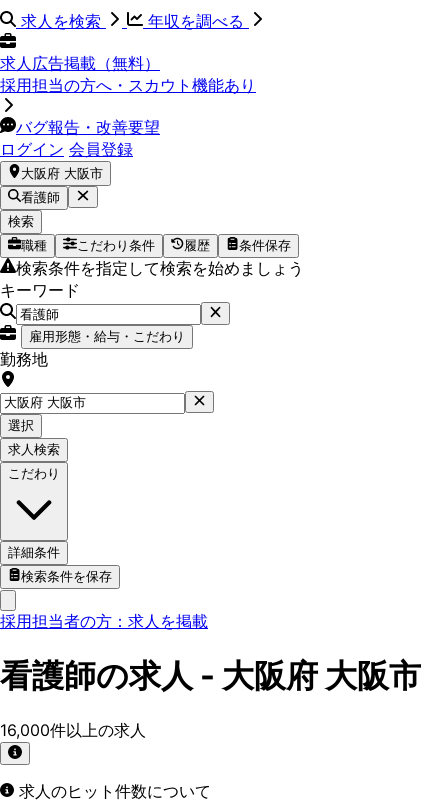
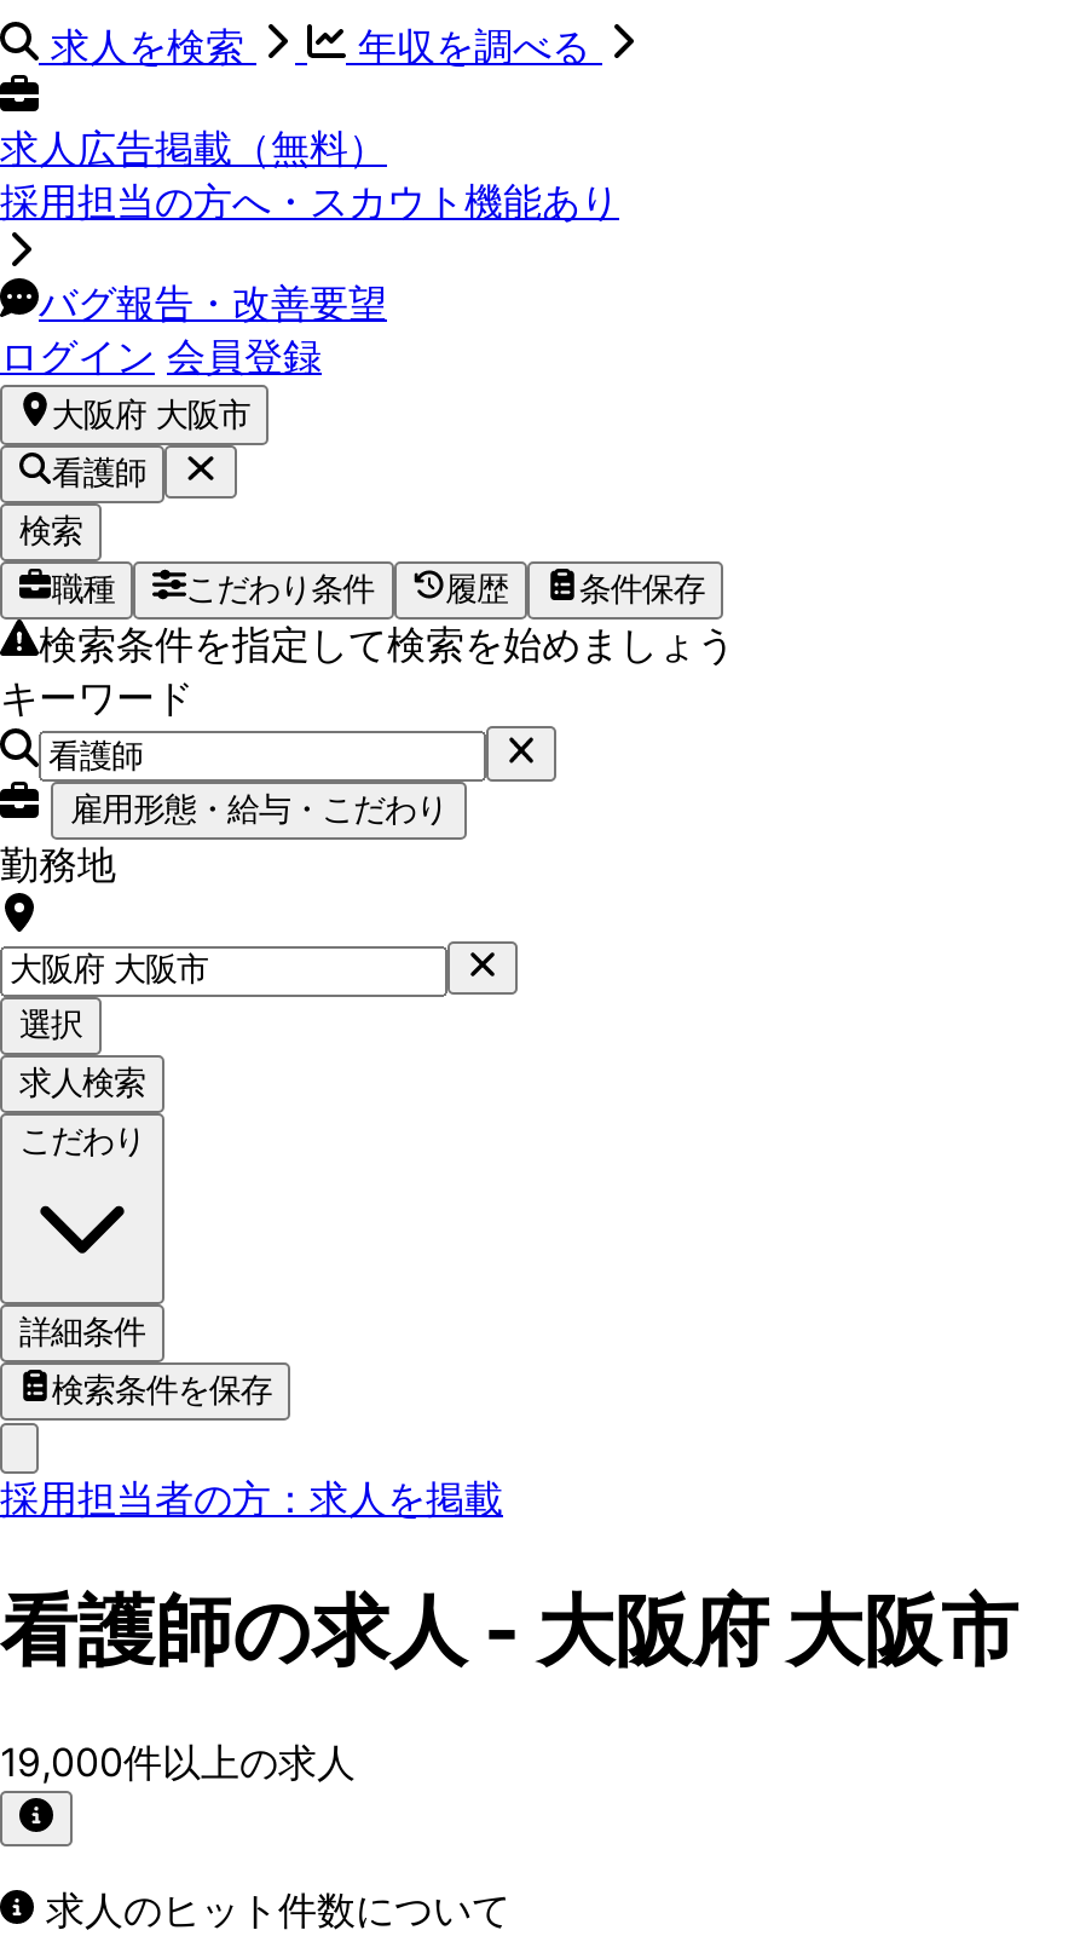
- 16,000件以上の求人
+ 19,000件以上の求人
